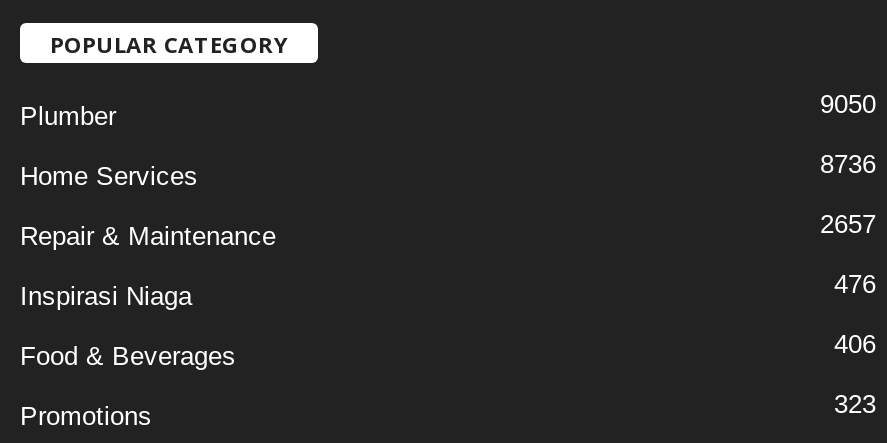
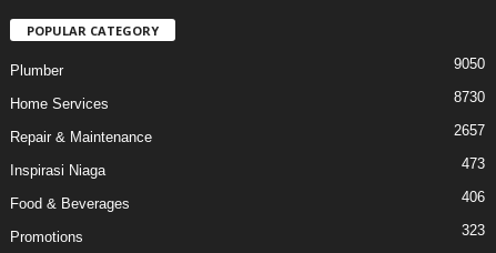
- 8736
+ 8730

- 476
+ 473
